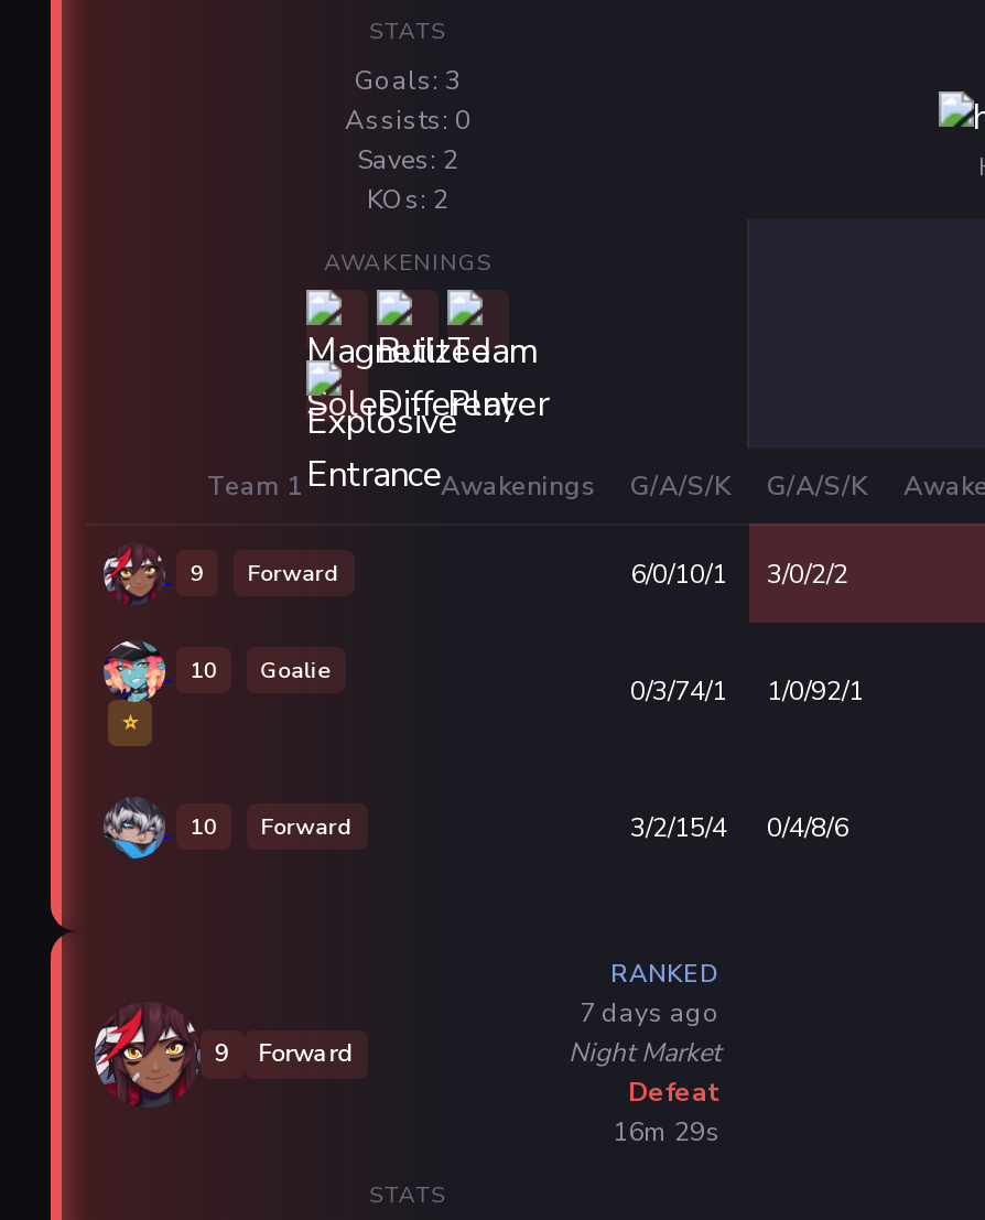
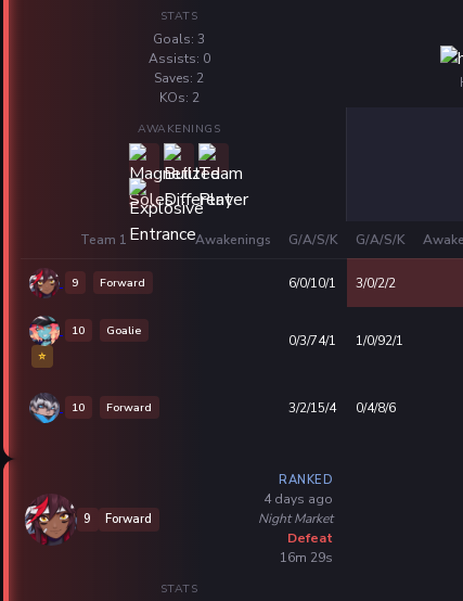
- 7 days ago
+ 4 days ago
